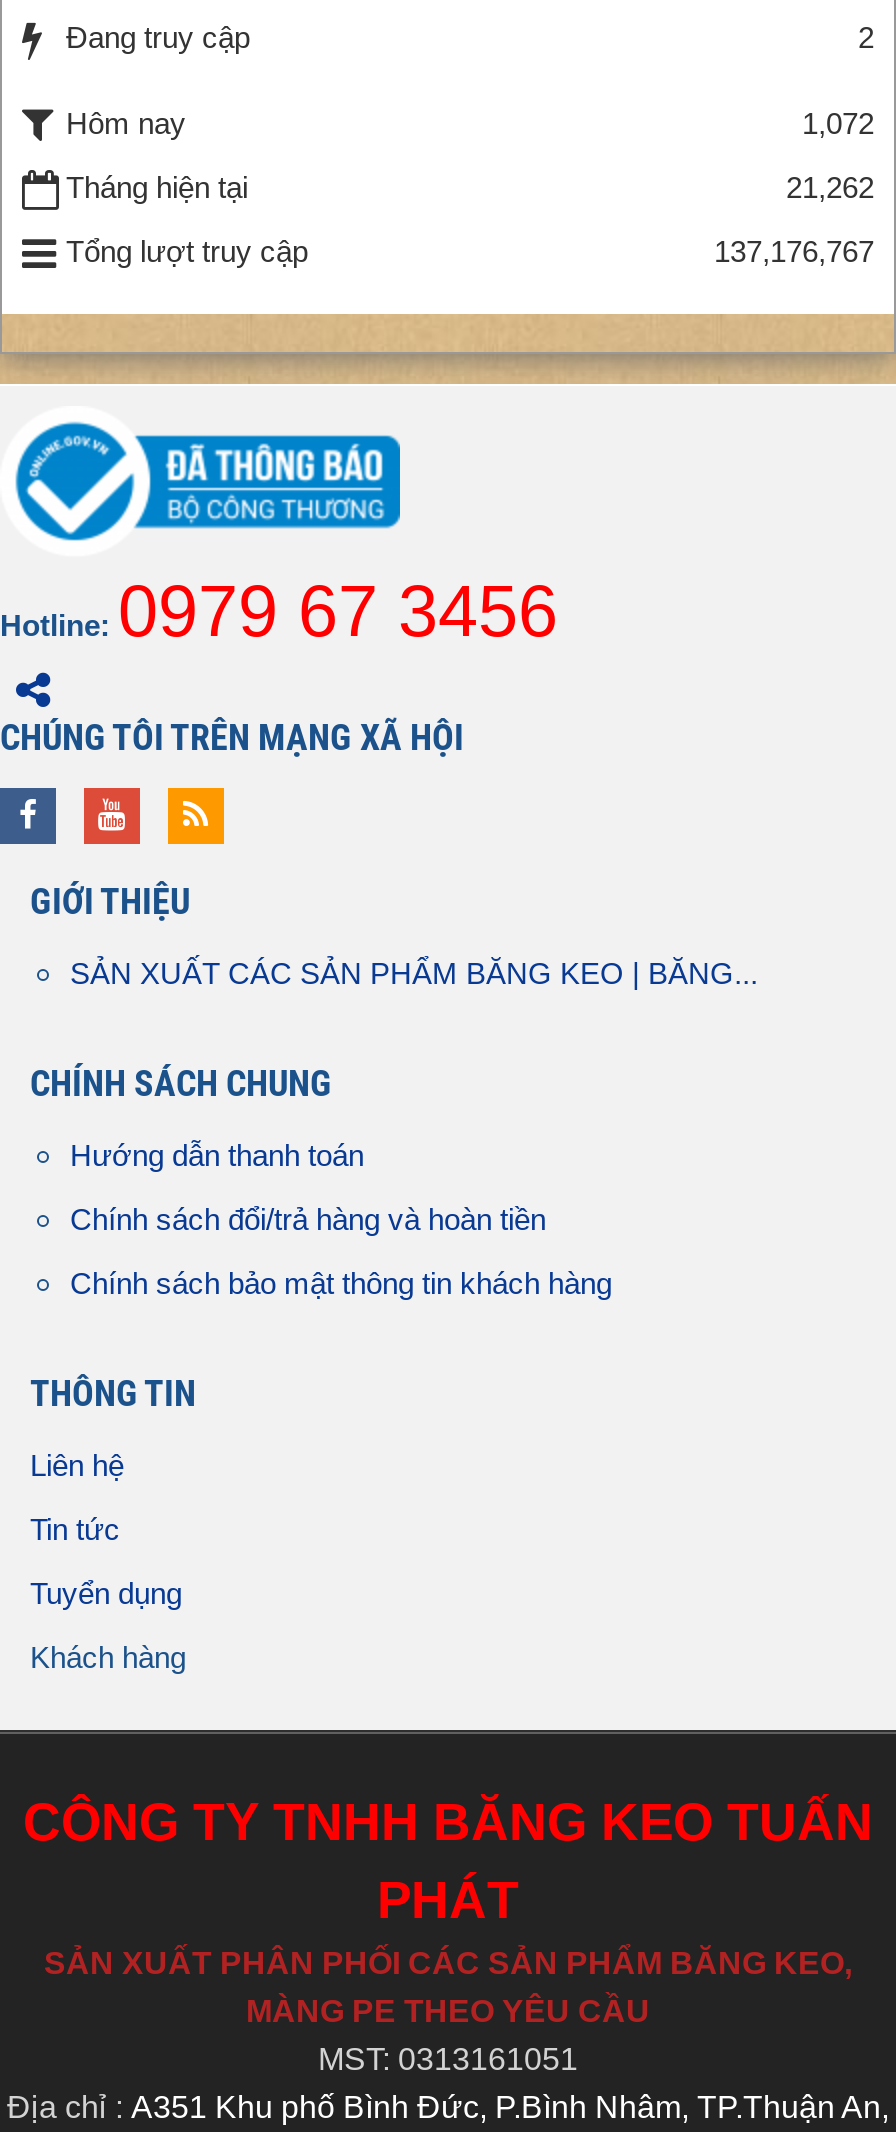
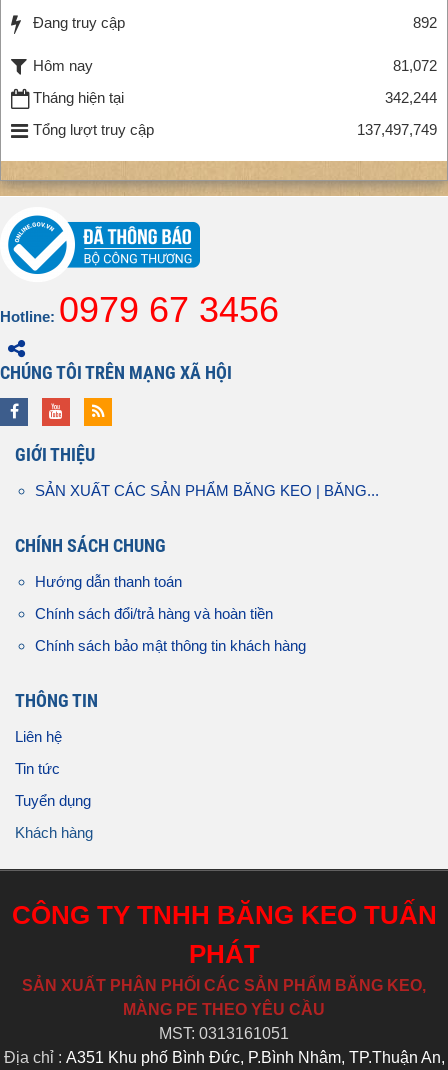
- 2
+ 892

- 1,072
+ 81,072

- 21,262
+ 342,244

- 137,176,767
+ 137,497,749
